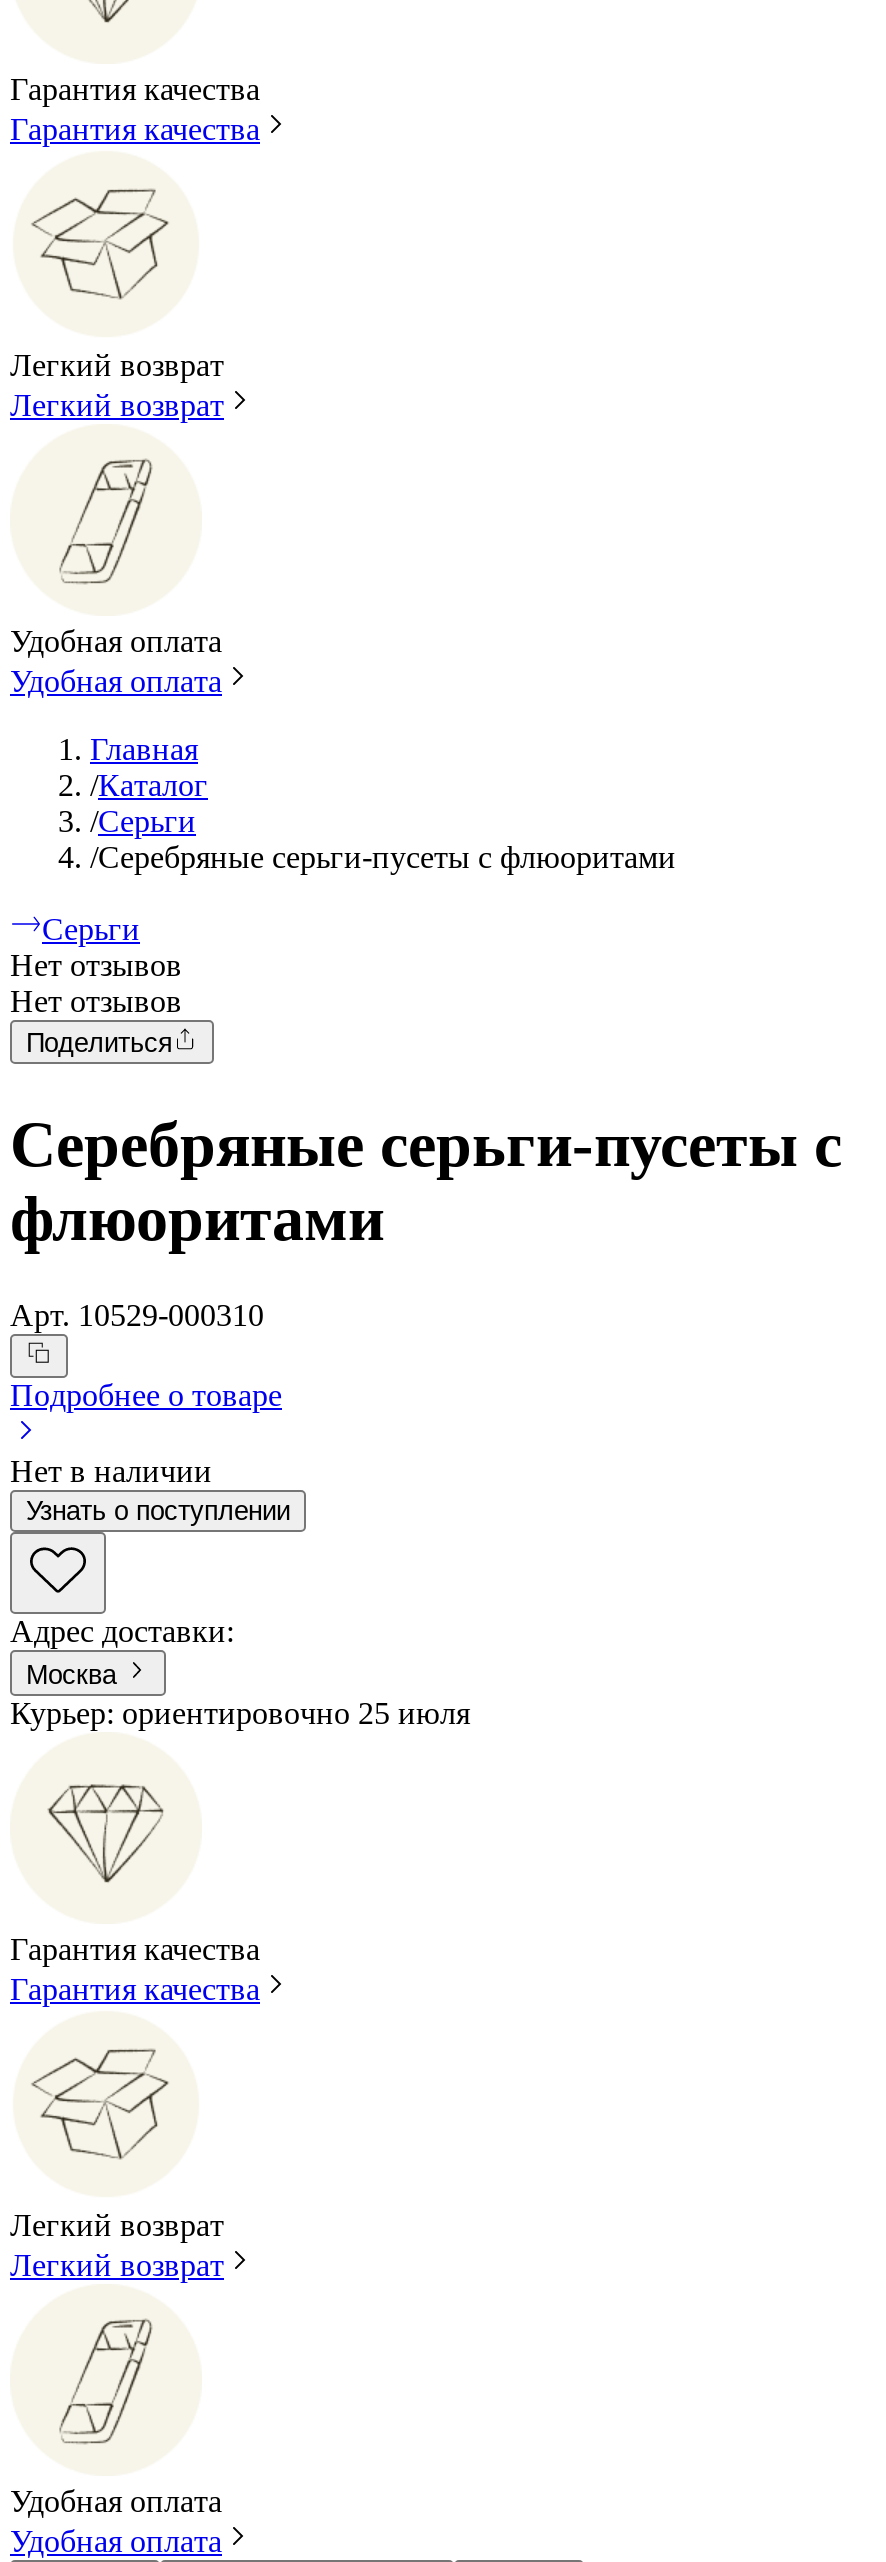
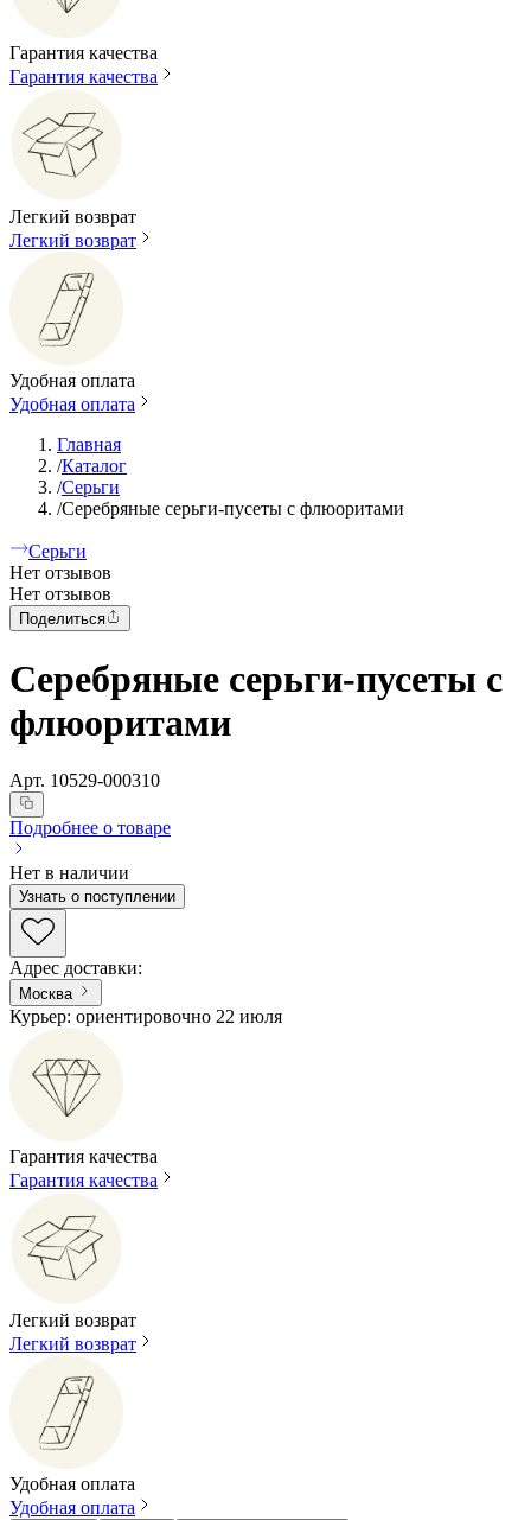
- Курьер: ориентировочно 25 июля
+ Курьер: ориентировочно 22 июля
